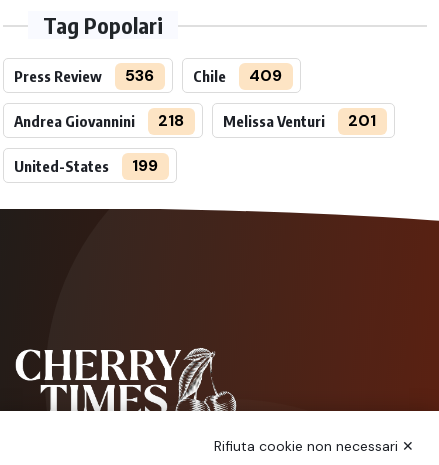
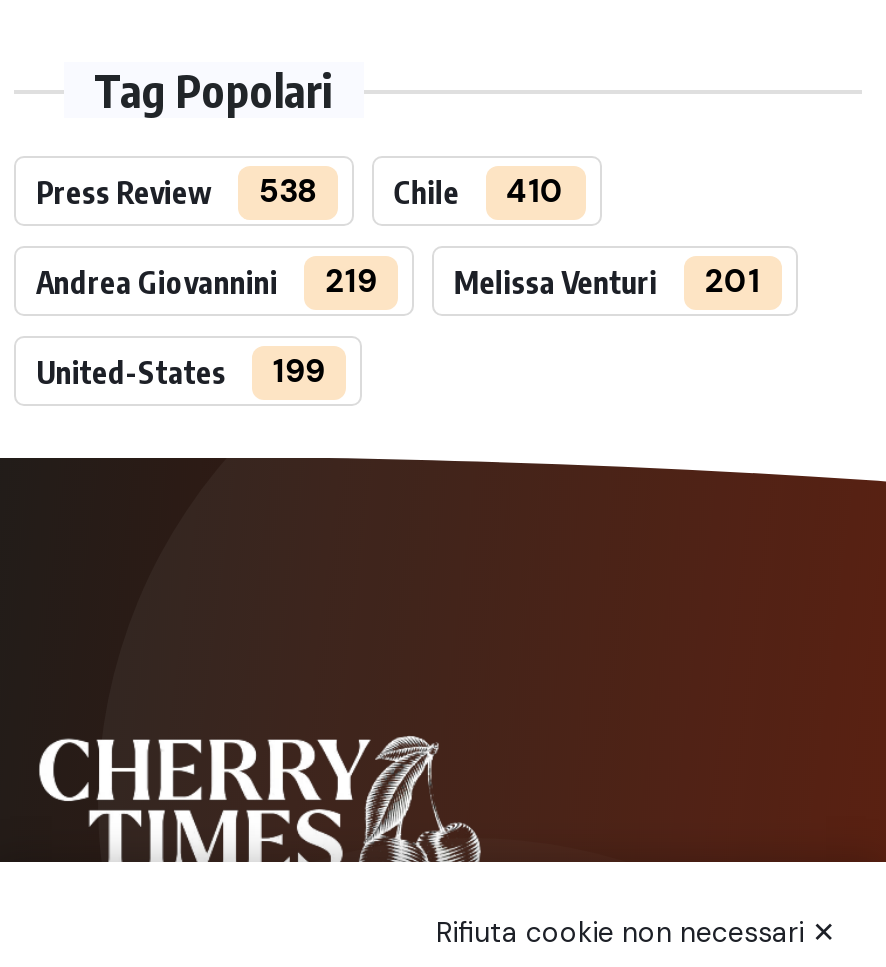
- Press Review 536
+ Press Review 538

- Chile 409
+ Chile 410

- Andrea Giovannini 218
+ Andrea Giovannini 219
